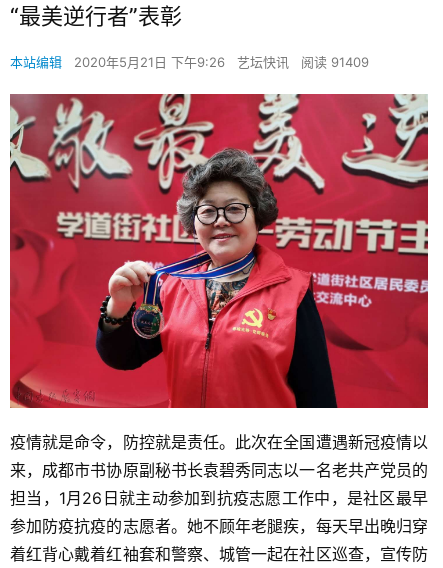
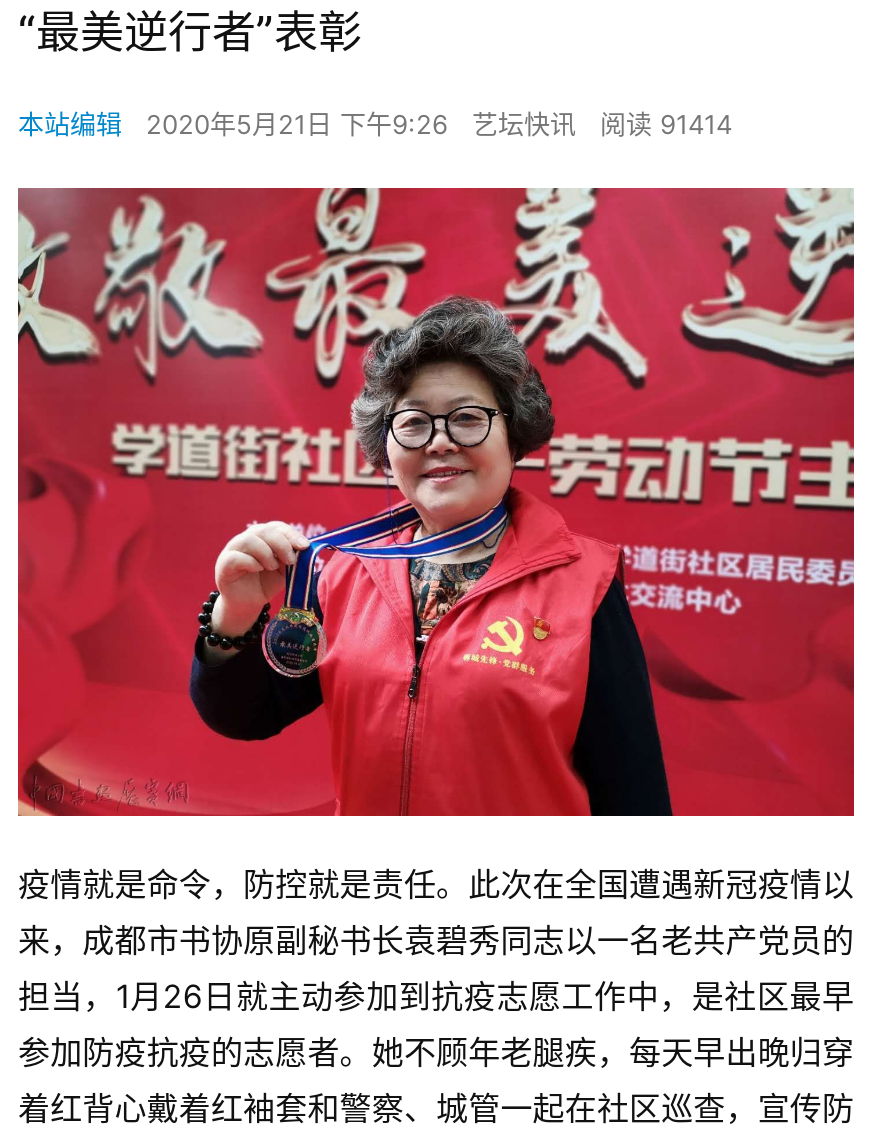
- 本站编辑 2020年5月21日 下午9:26 艺坛快讯 阅读 91409
+ 本站编辑 2020年5月21日 下午9:26 艺坛快讯 阅读 91414
